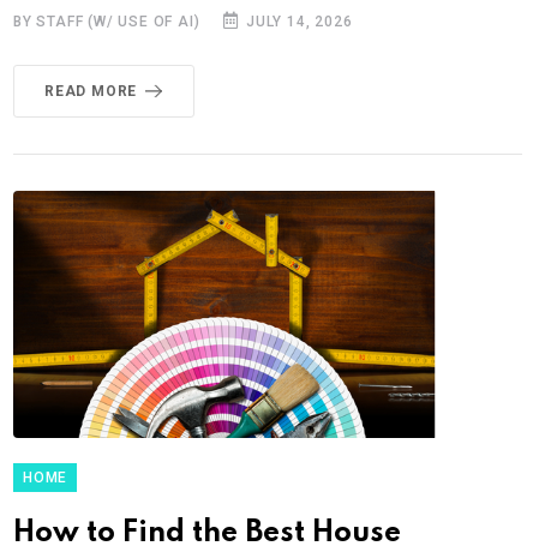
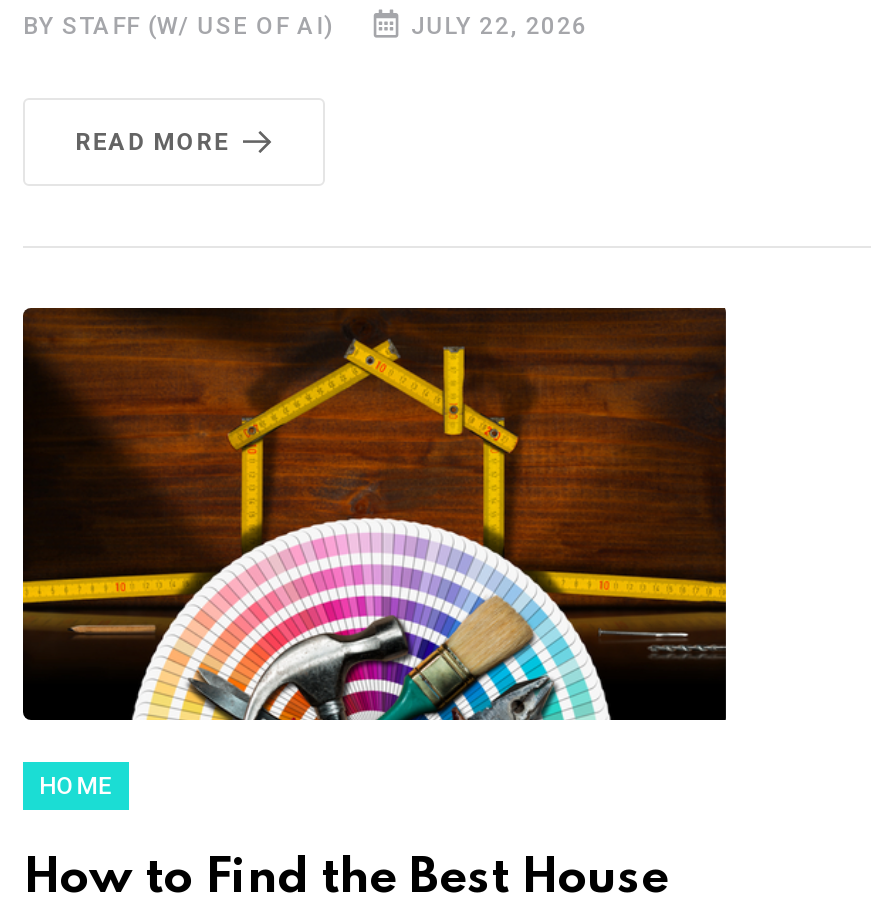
- JULY 14, 2026
+ JULY 22, 2026
